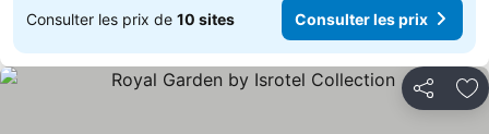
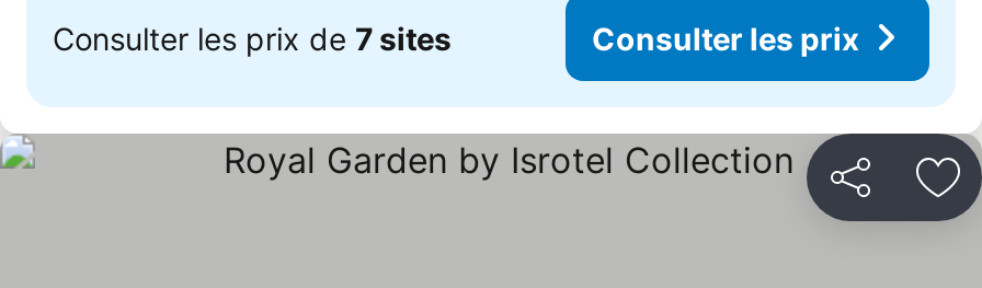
- Consulter les prix de 10 sites
+ Consulter les prix de 7 sites
